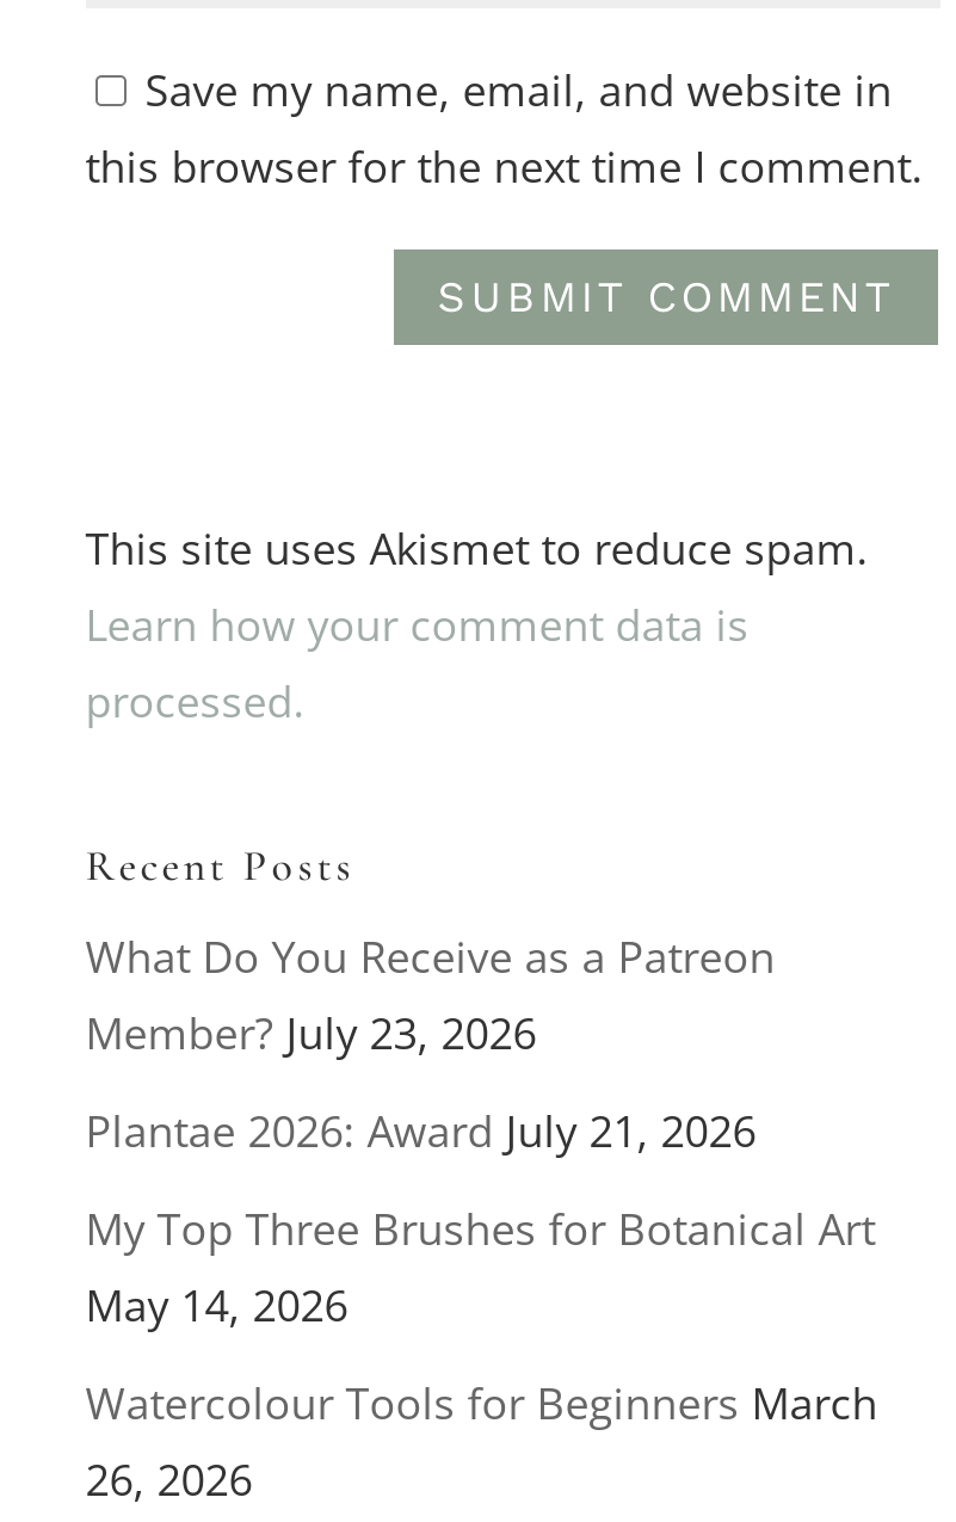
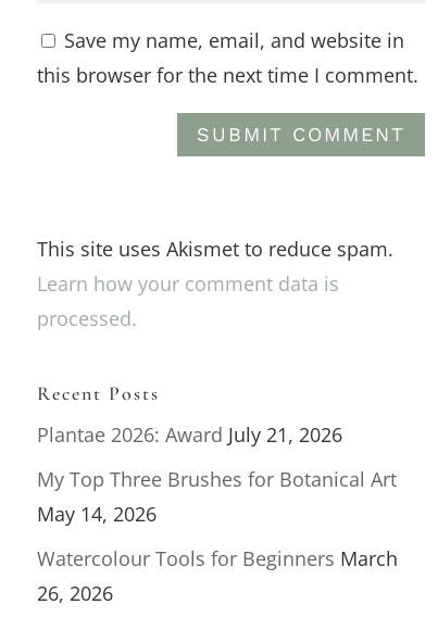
- What Do You Receive as a Patreon
- Member? July 23, 2026
